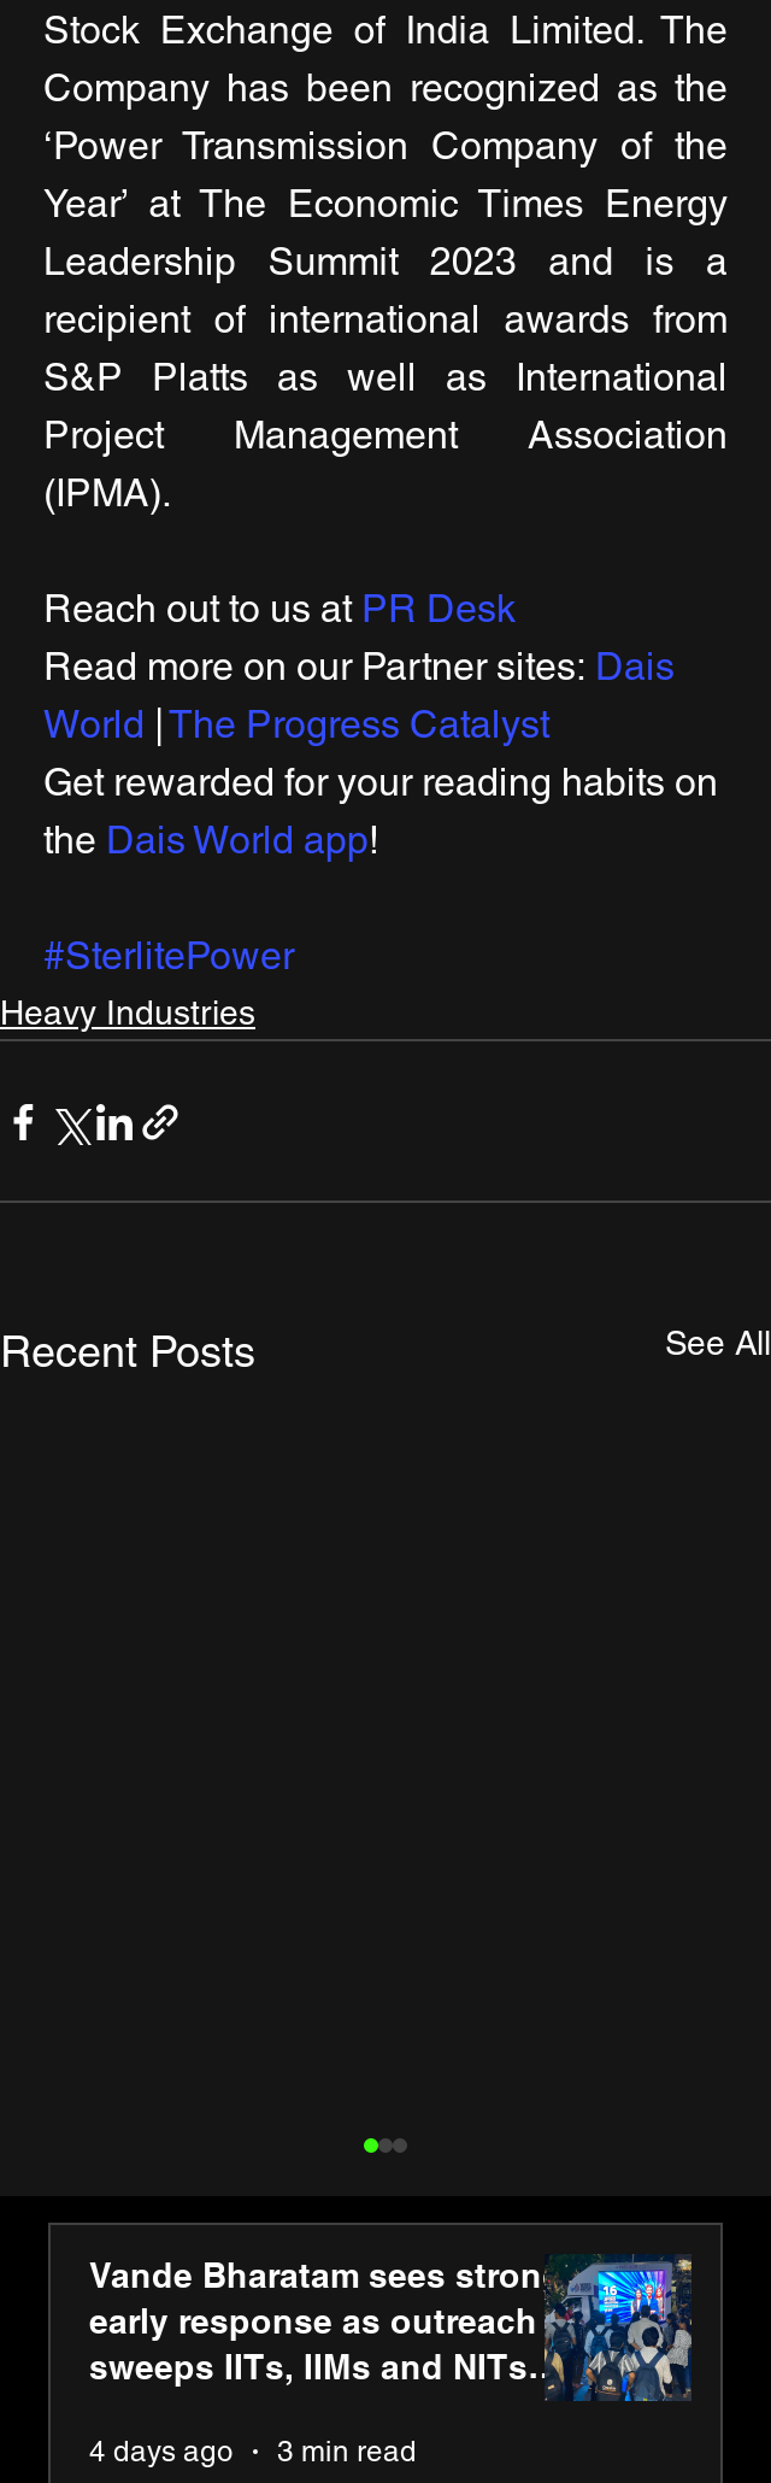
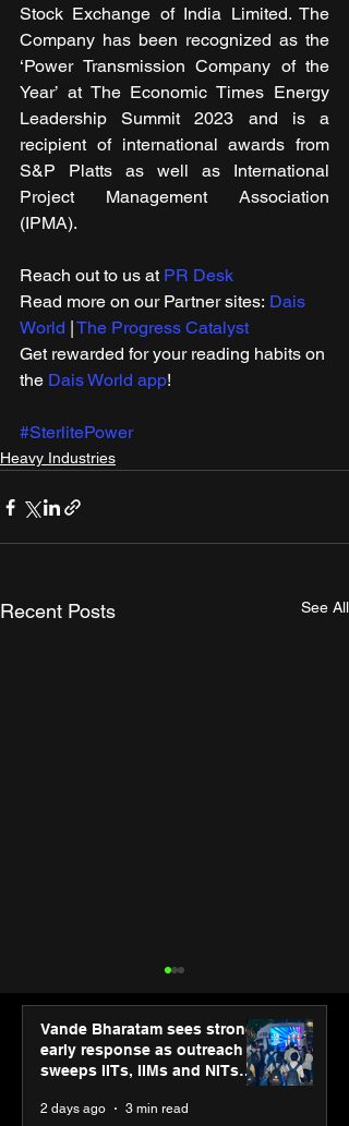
- 4 days ago 3 min read
+ 2 days ago 3 min read
